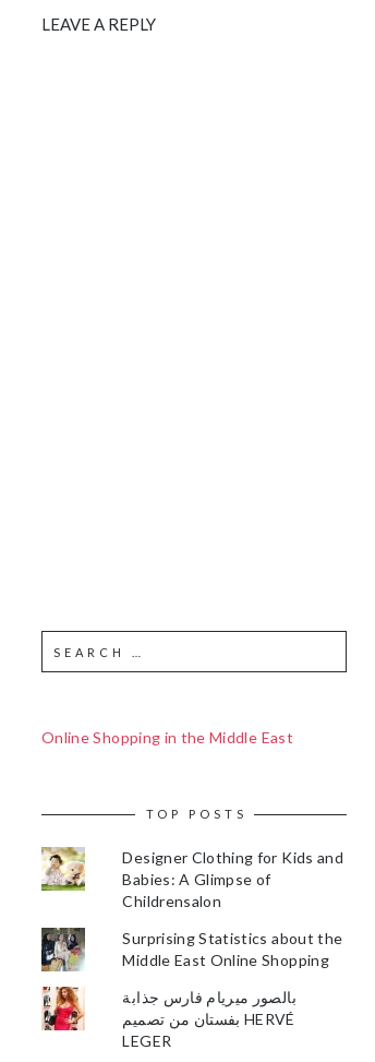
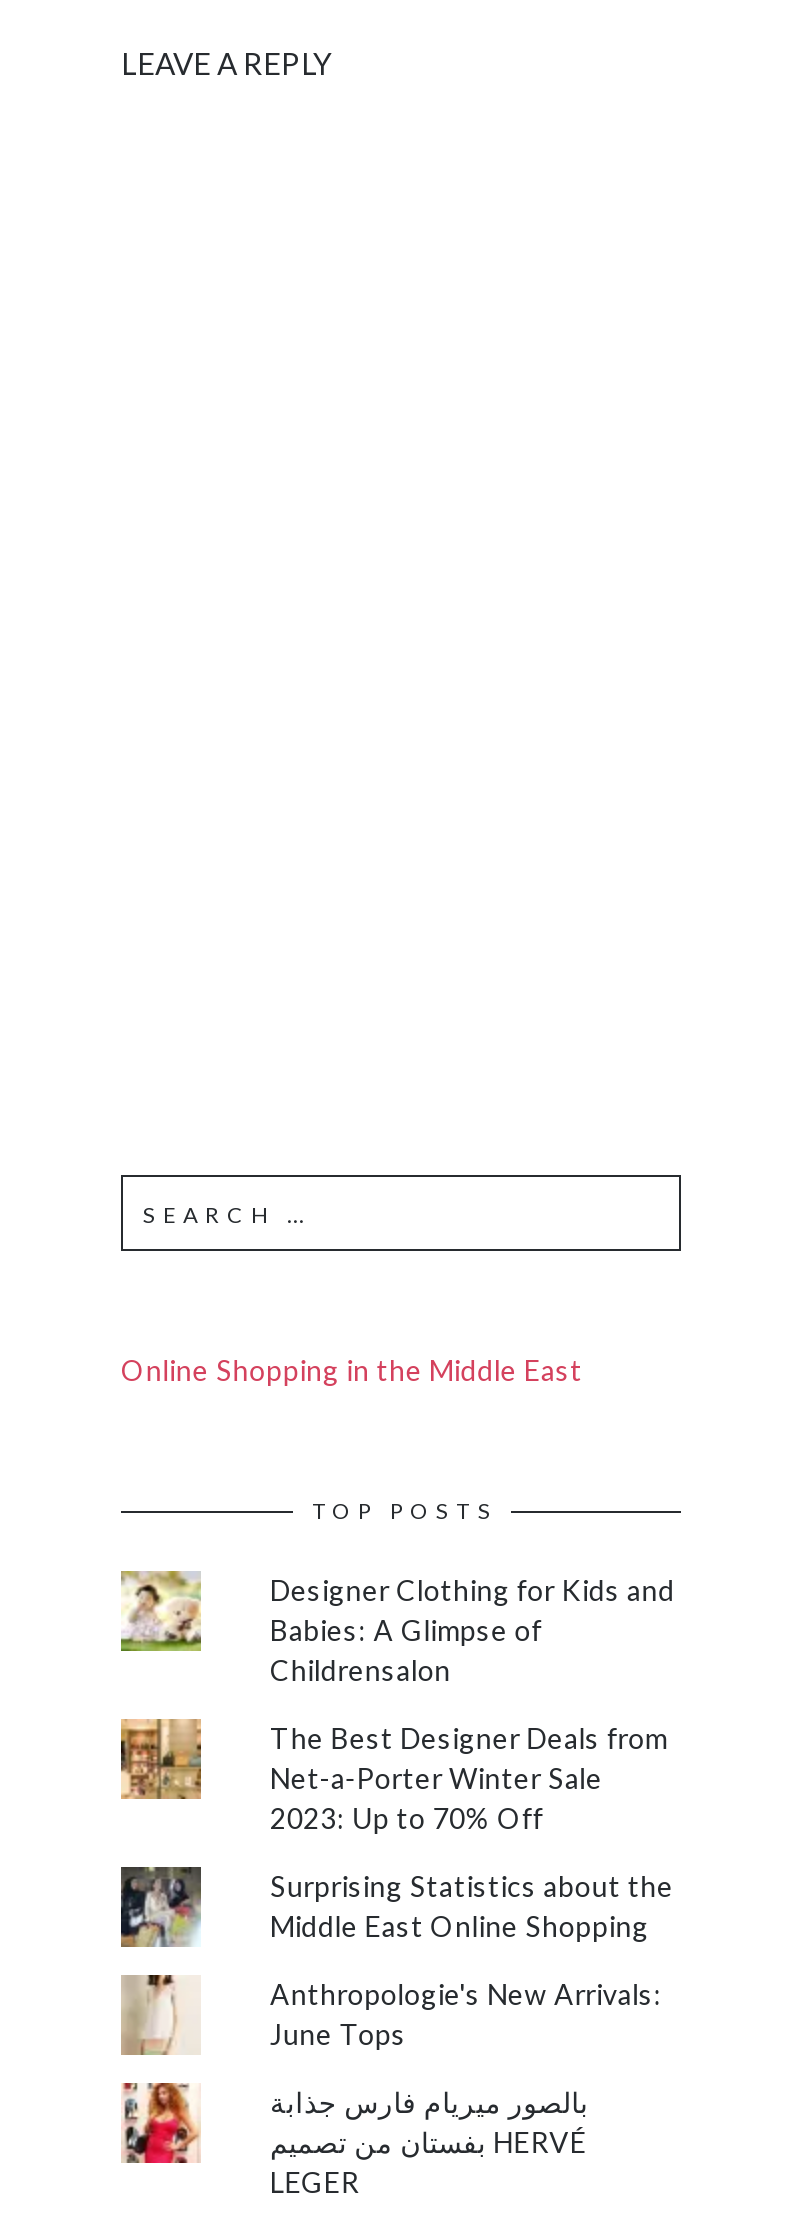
+ [image]
+ The Best Designer Deals from
+ Net-a-Porter Winter Sale
+ 2023: Up to 70% Off

+ [image]
+ Anthropologie's New Arrivals:
+ June Tops
